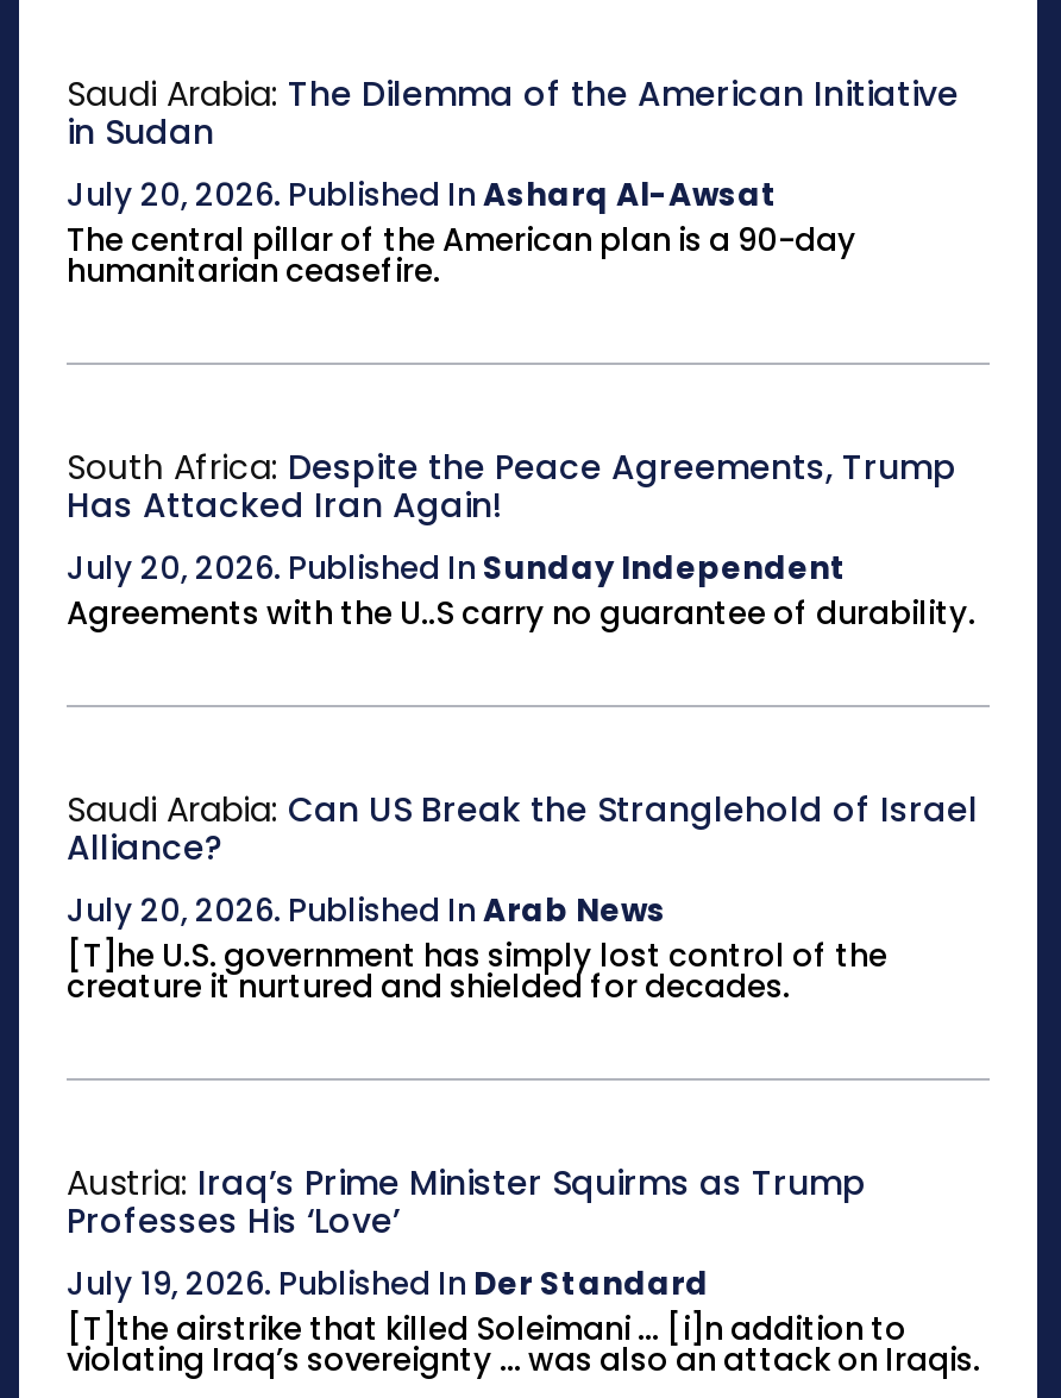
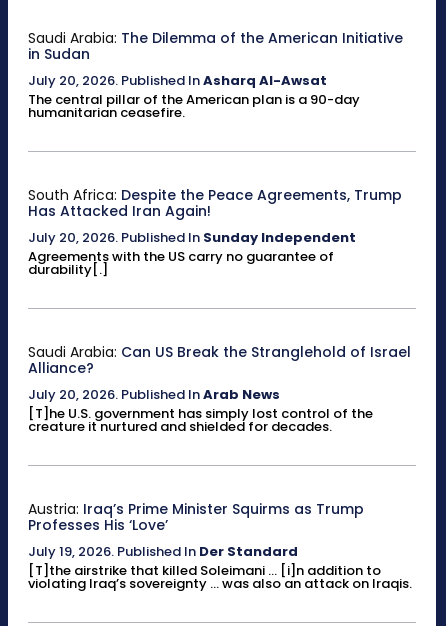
- Agreements with the U..S carry no guarantee of durability.
+ Agreements with the US carry no guarantee of
+ durability[.]
